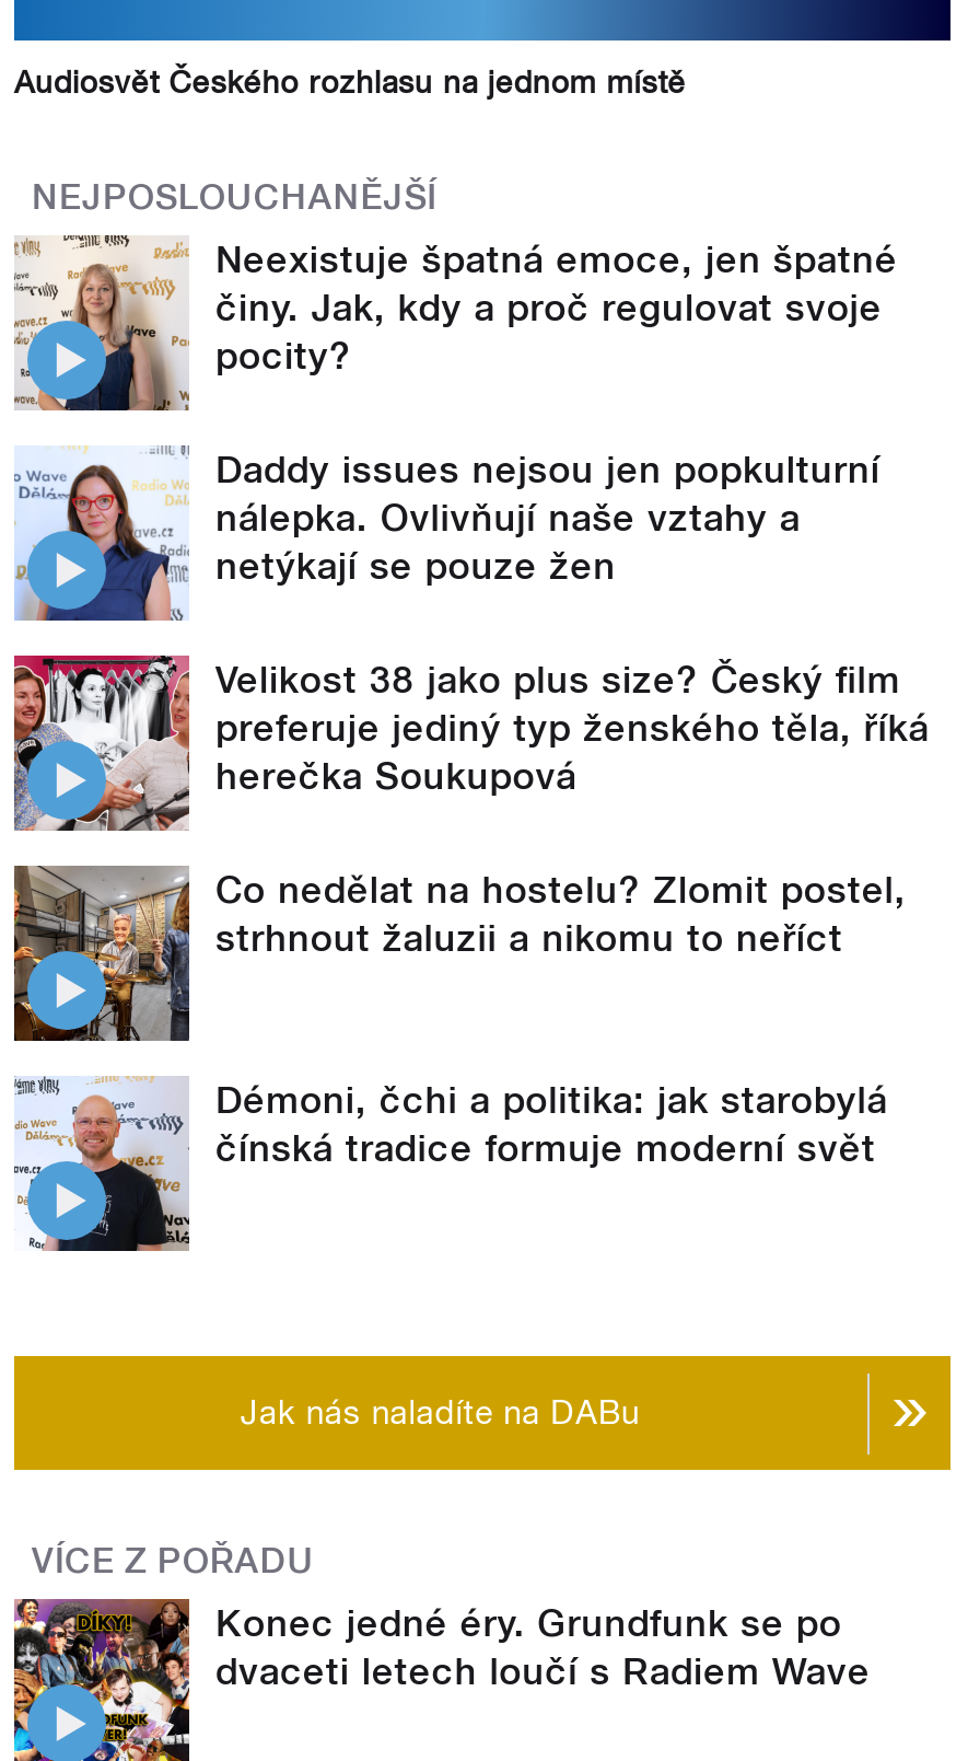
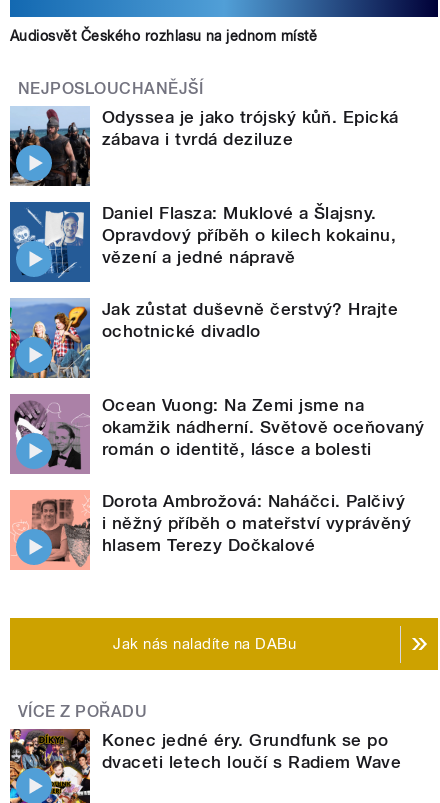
- [image]
- Neexistuje špatná emoce, jen špatné
- činy. Jak, kdy a proč regulovat svoje
- pocity?
+ [image]
+ Odyssea je jako trójský kůň. Epická
+ zábava i tvrdá deziluze

- [image]
- Daddy issues nejsou jen popkulturní
- nálepka. Ovlivňují naše vztahy a
- netýkají se pouze žen
+ [image]
+ Daniel Flasza: Muklové a Šlajsny.
+ Opravdový příběh o kilech kokainu,
+ vězení a jedné nápravě

- [image]
- Velikost 38 jako plus size? Český film
- preferuje jediný typ ženského těla, říká
- herečka Soukupová
+ [image]
+ Jak zůstat duševně čerstvý? Hrajte
+ ochotnické divadlo

- [image]
- Co nedělat na hostelu? Zlomit postel,
- strhnout žaluzii a nikomu to neříct
+ [image]
+ Ocean Vuong: Na Zemi jsme na
+ okamžik nádherní. Světově oceňovaný
+ román o identitě, lásce a bolesti

- [image]
- Démoni, čchi a politika: jak starobylá
- čínská tradice formuje moderní svět
+ [image]
+ Dorota Ambrožová: Naháčci. Palčivý
+ i něžný příběh o mateřství vyprávěný
+ hlasem Terezy Dočkalové
